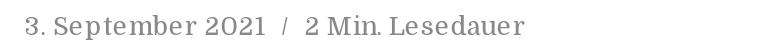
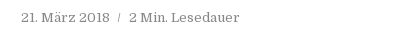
- 3. September 2021 2 Min. Lesedauer
+ 21. März 2018 2 Min. Lesedauer
